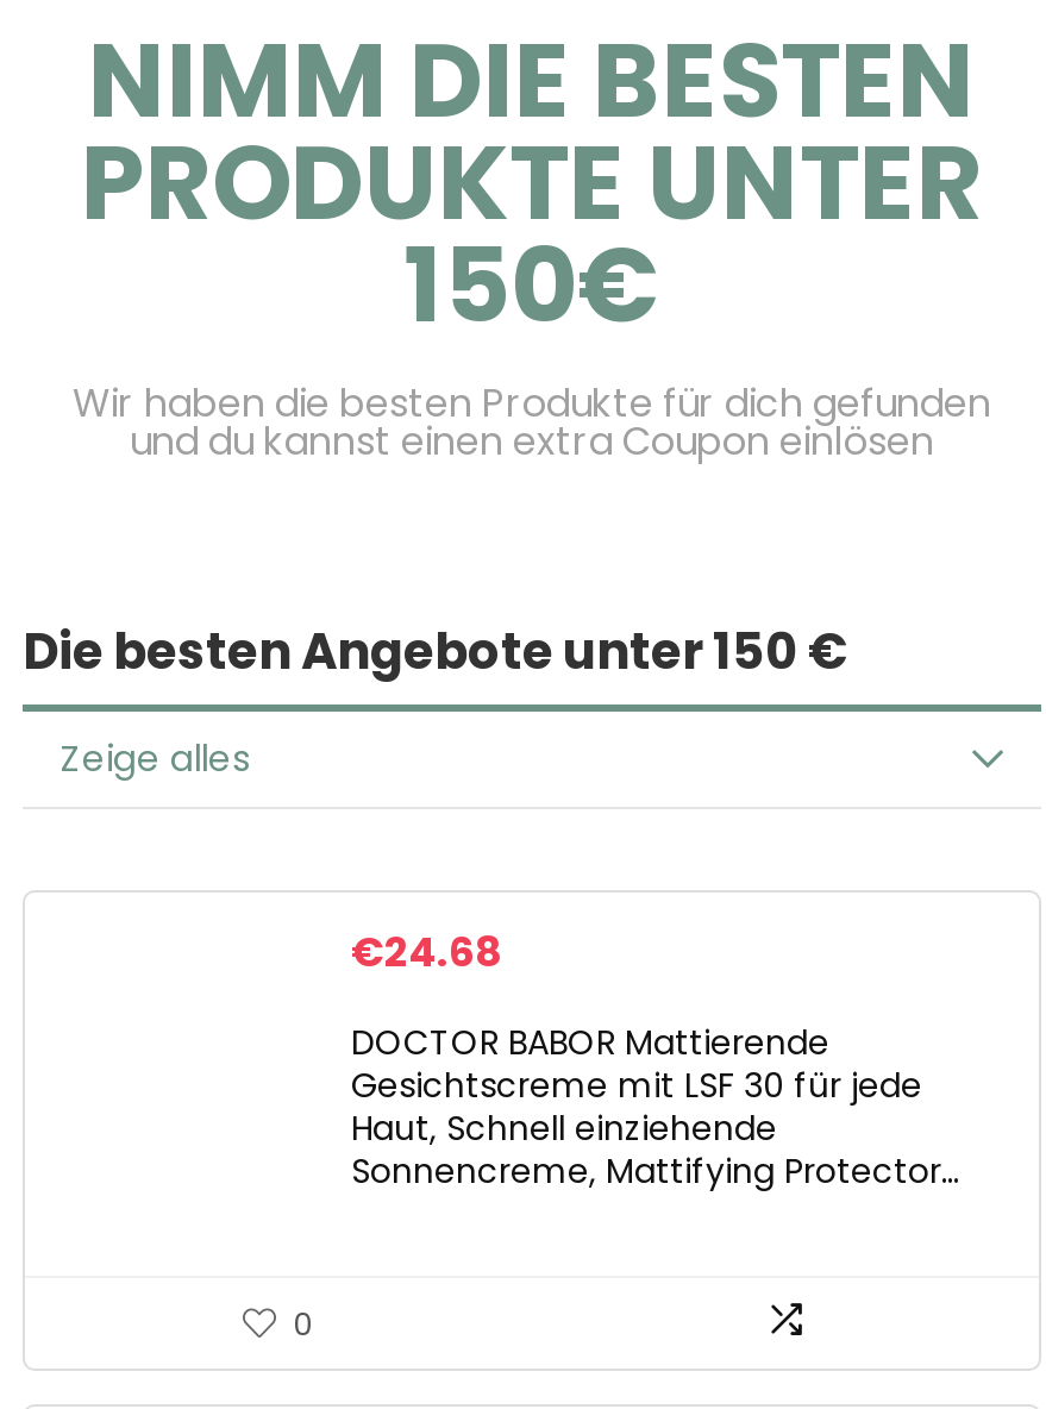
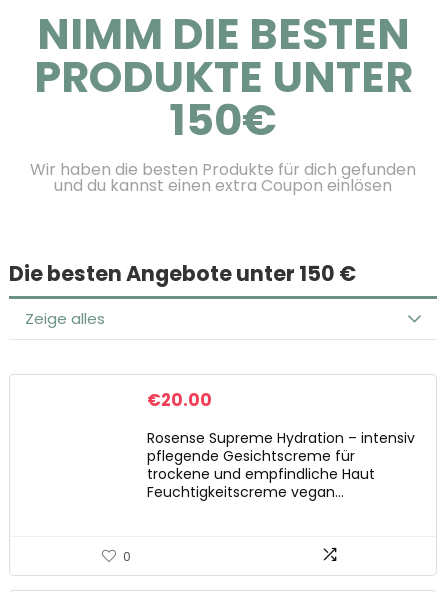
- €24.68
+ €20.00

- DOCTOR BABOR Mattierende
- Gesichtscreme mit LSF 30 für jede
- Haut, Schnell einziehende
- Sonnencreme, Mattifying Protector…
+ Rosense Supreme Hydration – intensiv
+ pflegende Gesichtscreme für
+ trockene und empfindliche Haut
+ Feuchtigkeitscreme vegan…
